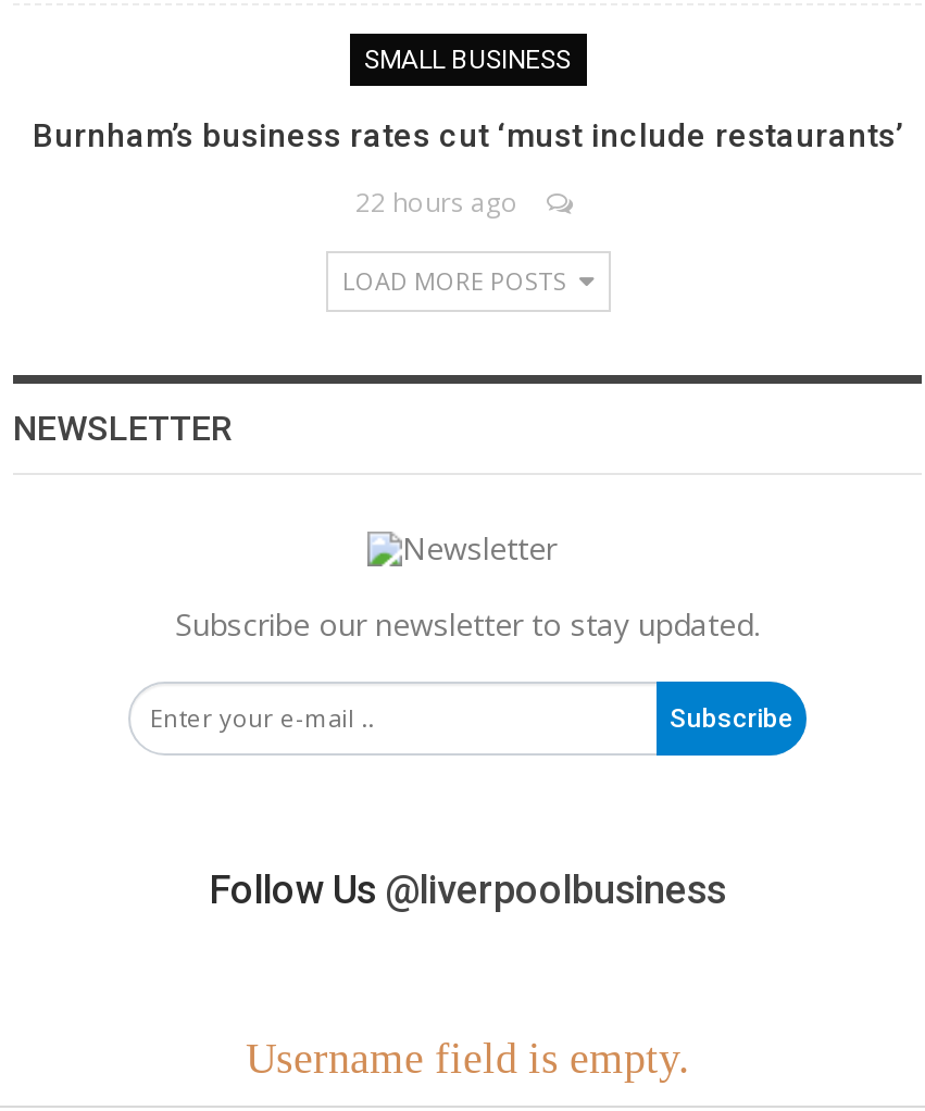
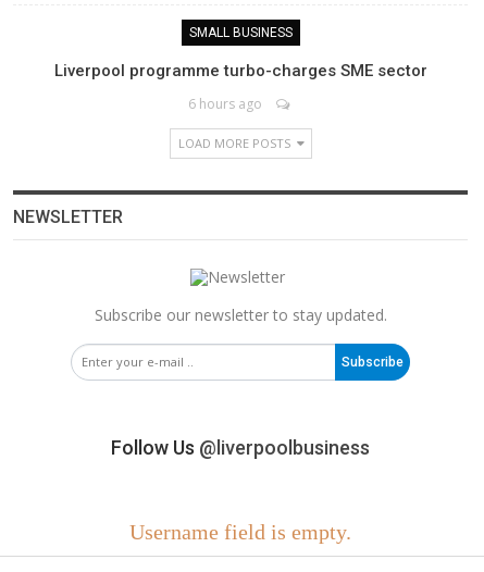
- Burnham’s business rates cut ‘must include restaurants’
+ Liverpool programme turbo-charges SME sector

- 22 hours ago
+ 6 hours ago
